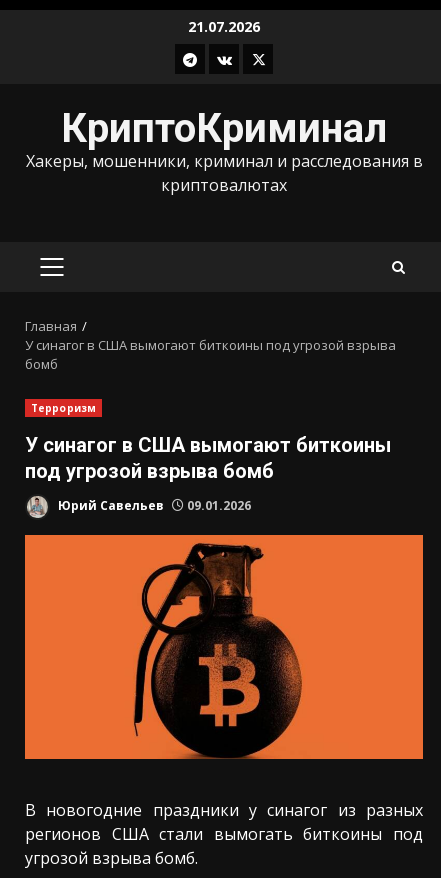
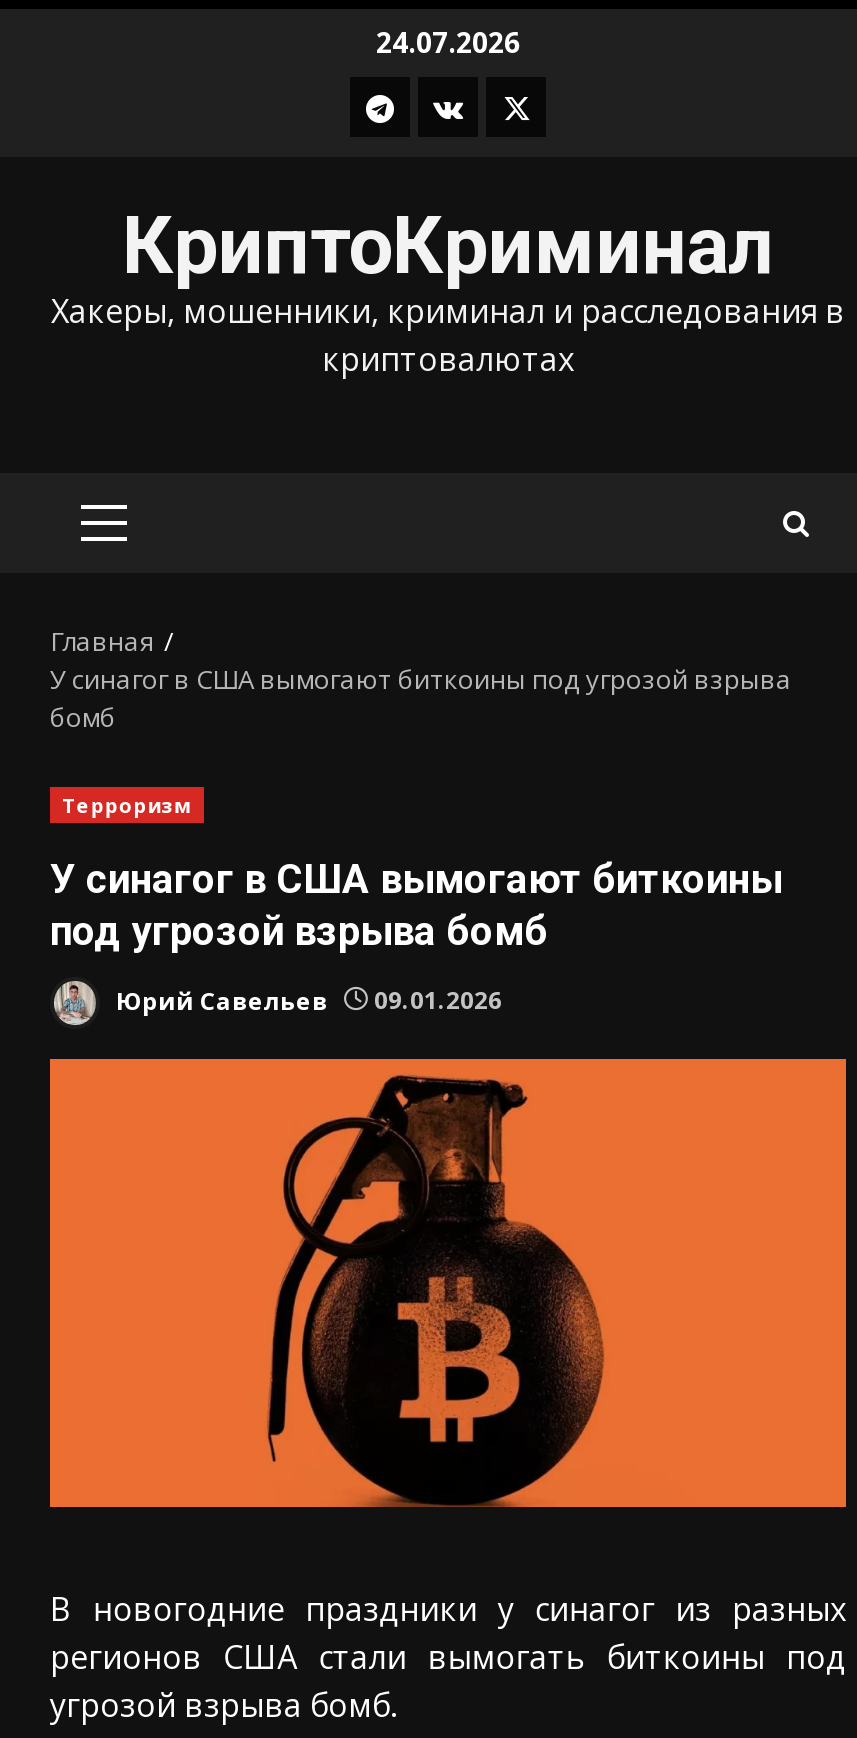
- 21.07.2026
+ 24.07.2026
